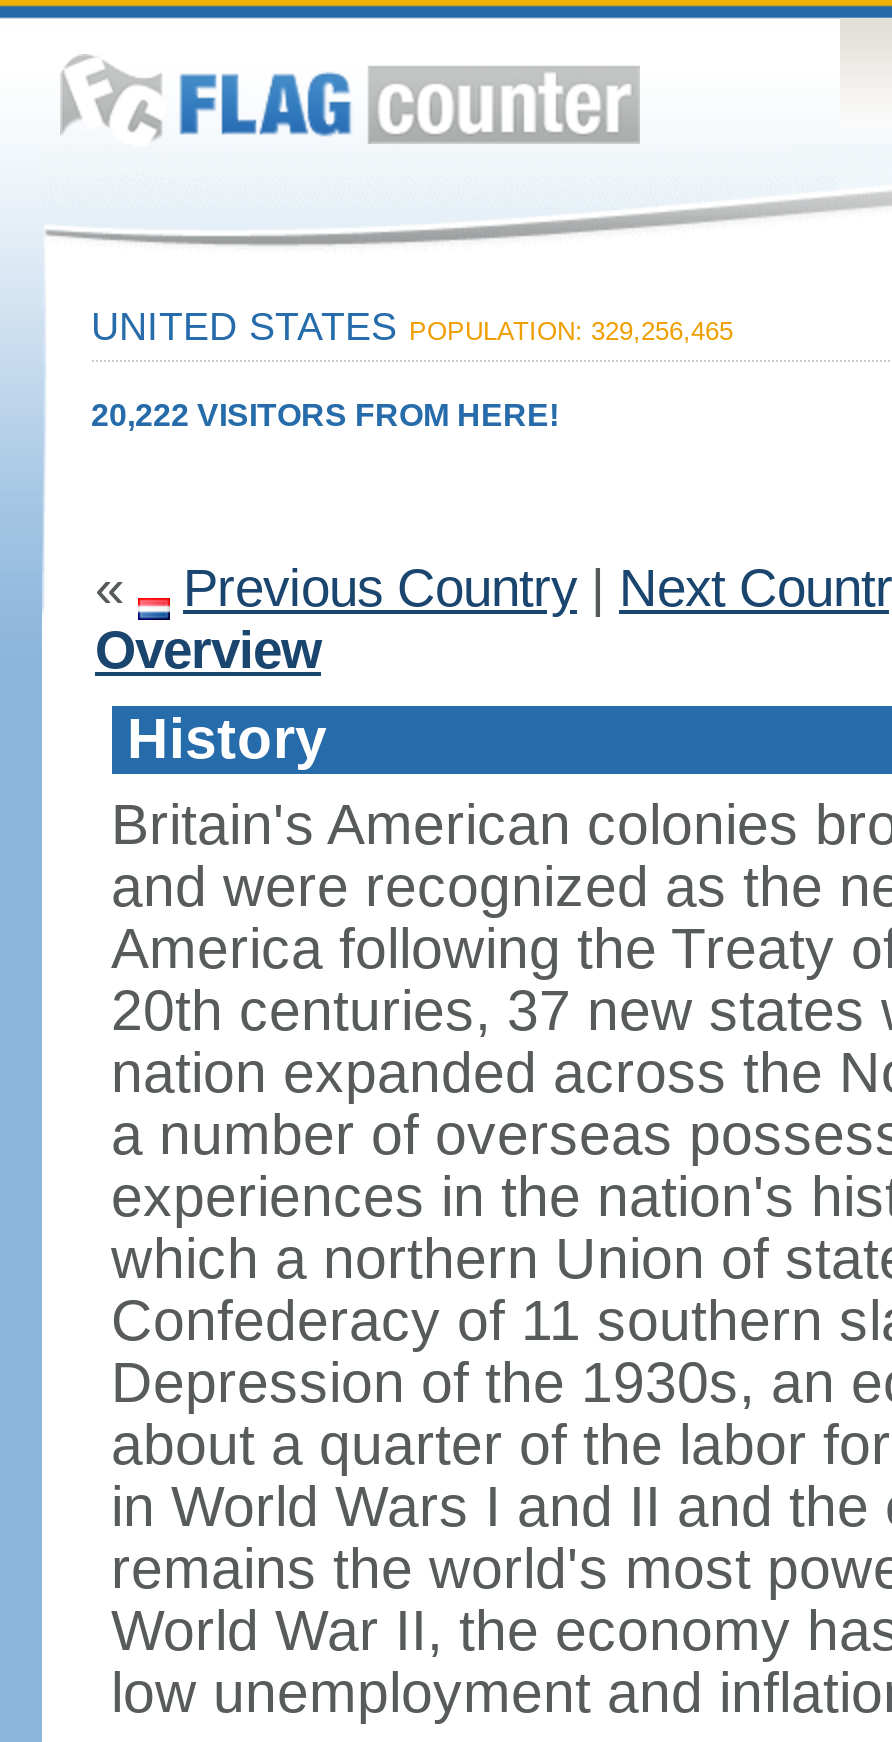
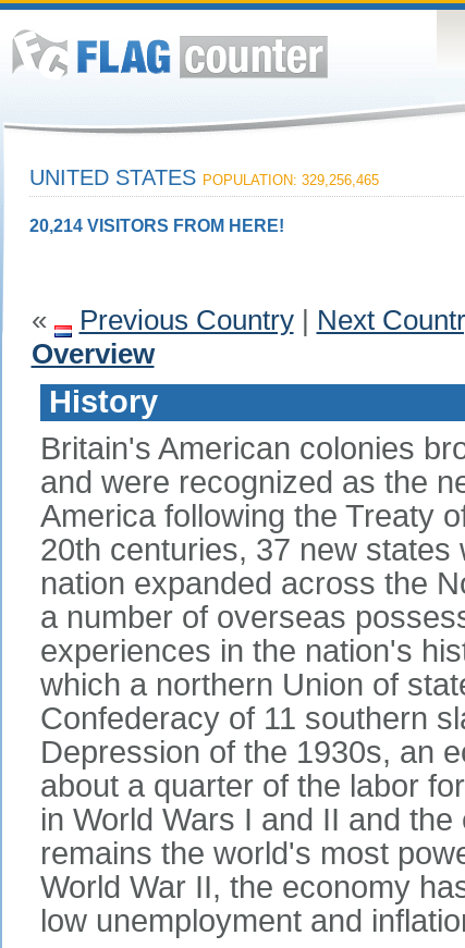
- 20,222 VISITORS FROM HERE!
+ 20,214 VISITORS FROM HERE!
